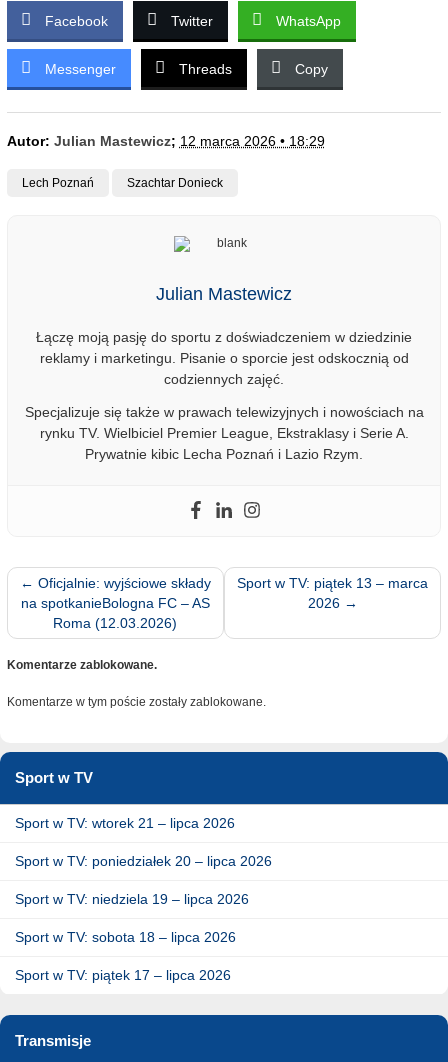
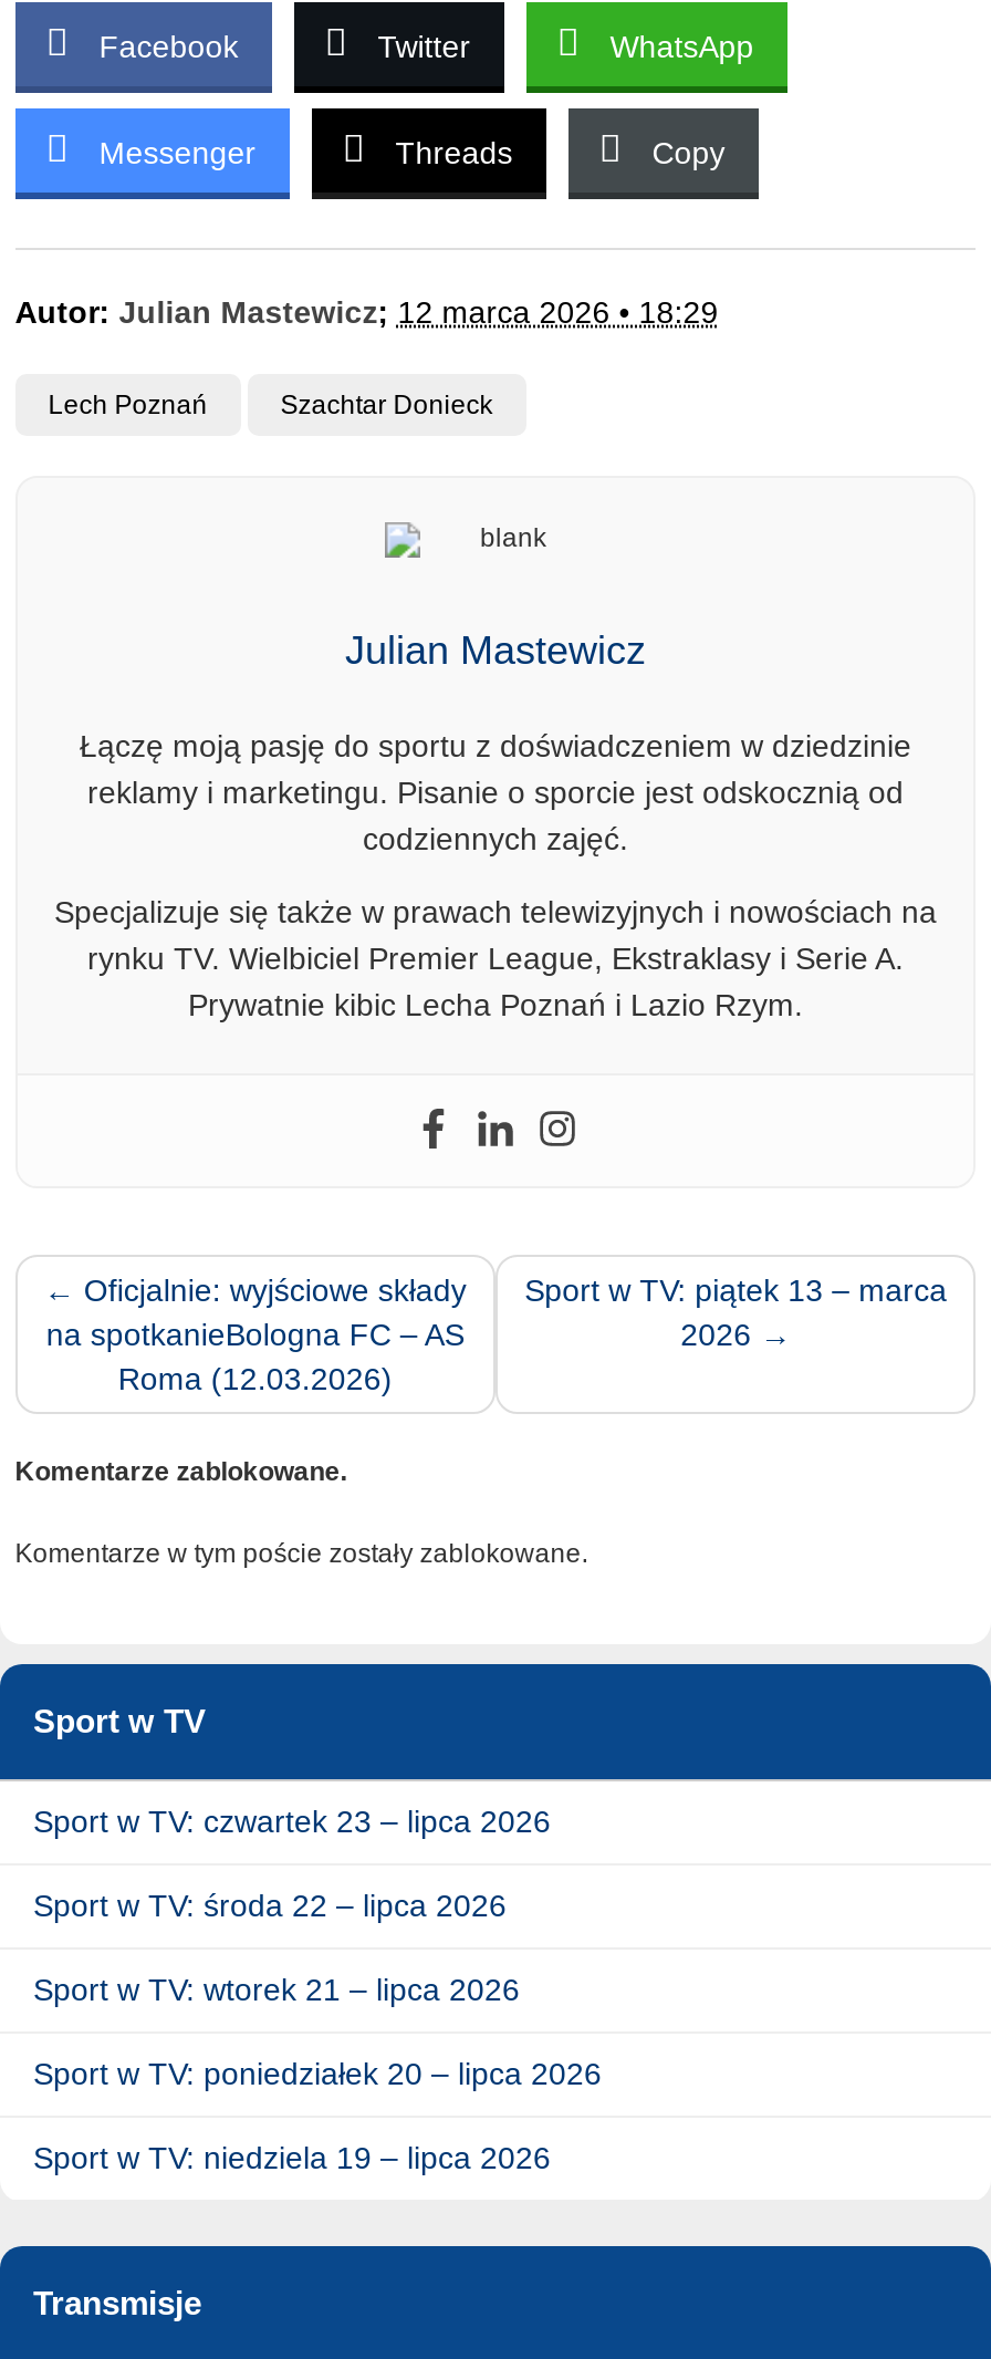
+ Sport w TV: czwartek 23 – lipca 2026
+ Sport w TV: środa 22 – lipca 2026

moved down: Sport w TV: wtorek 21 – lipca 2026 | Sport w TV: poniedziałek 20 – lipca 2026 | Sport w TV: niedziela 19 – lipca 2026

- Sport w TV: sobota 18 – lipca 2026
- Sport w TV: piątek 17 – lipca 2026
